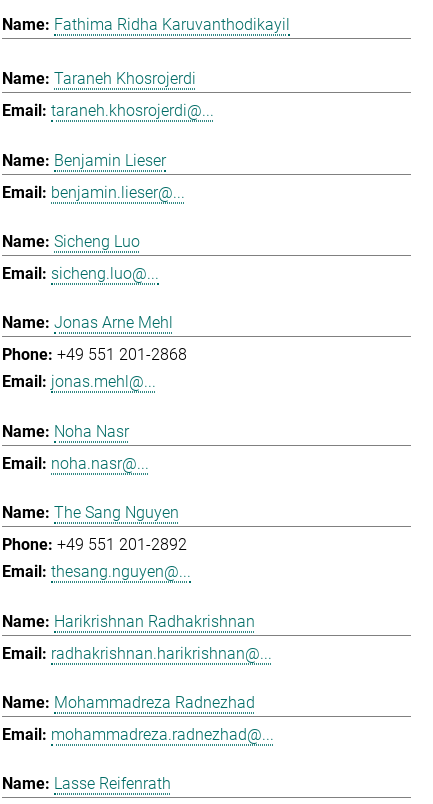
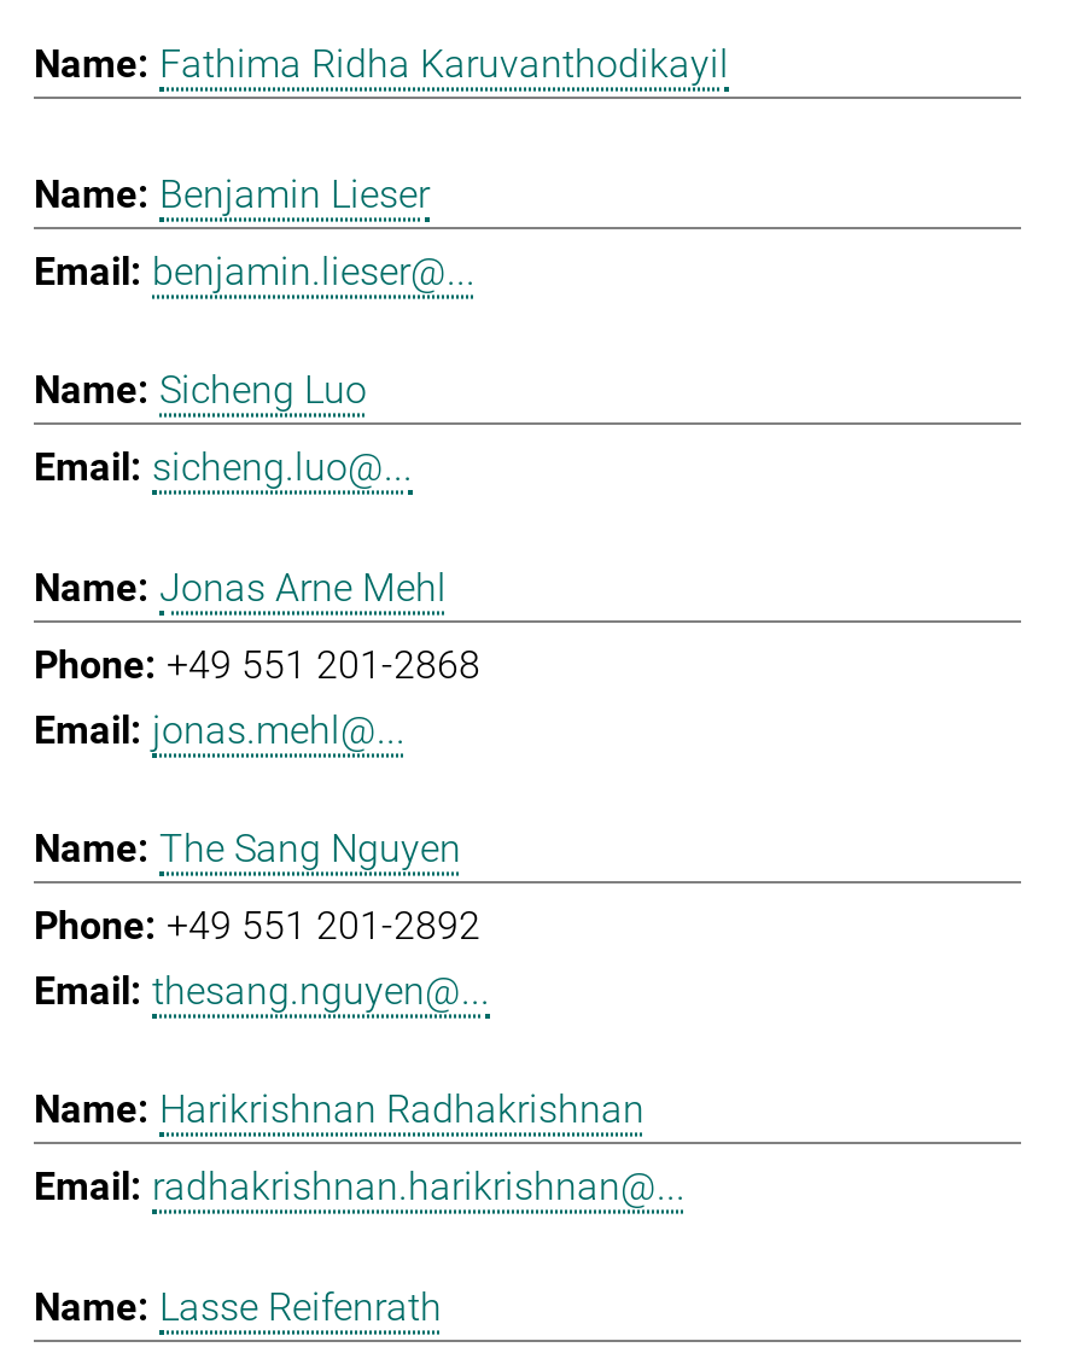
- Taraneh Khosrojerdi
- taraneh.khosrojerdi@...

- Noha Nasr
- noha.nasr@...

- Mohammadreza Radnezhad
- mohammadreza.radnezhad@...
